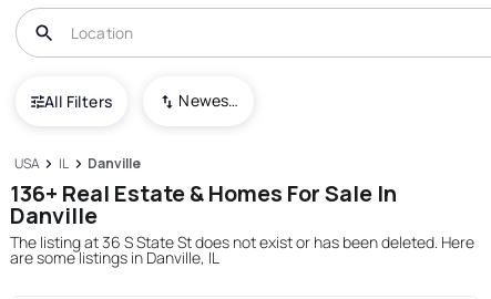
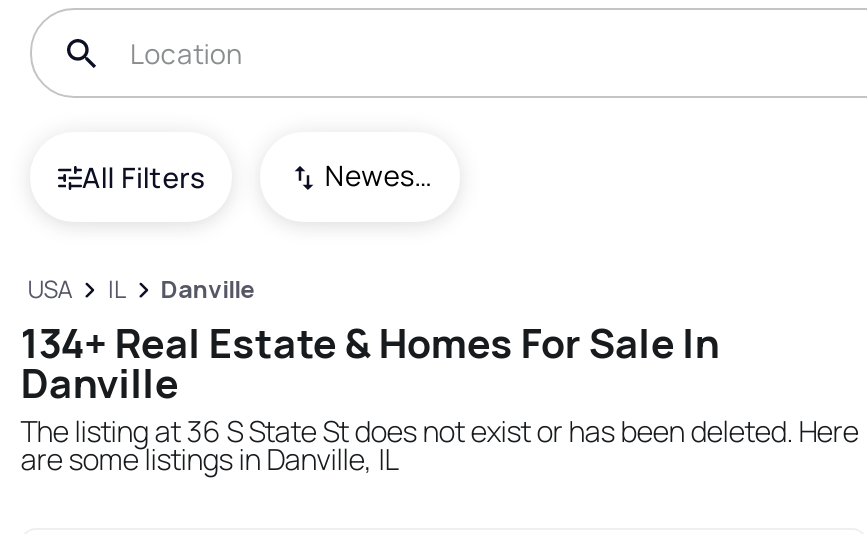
- 136+ Real Estate & Homes For Sale In
+ 134+ Real Estate & Homes For Sale In
